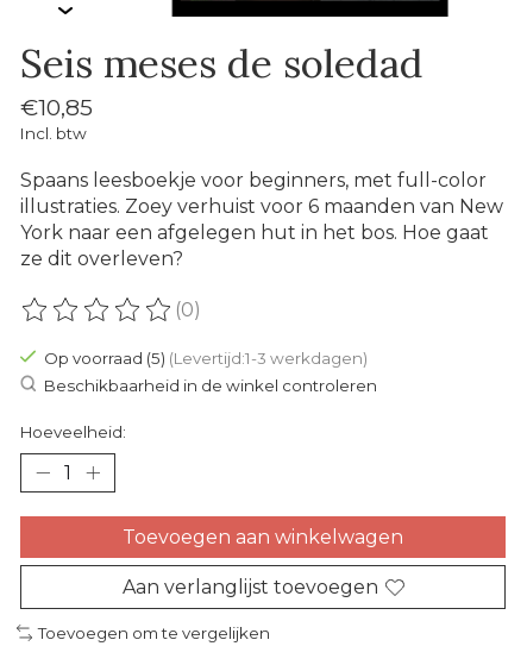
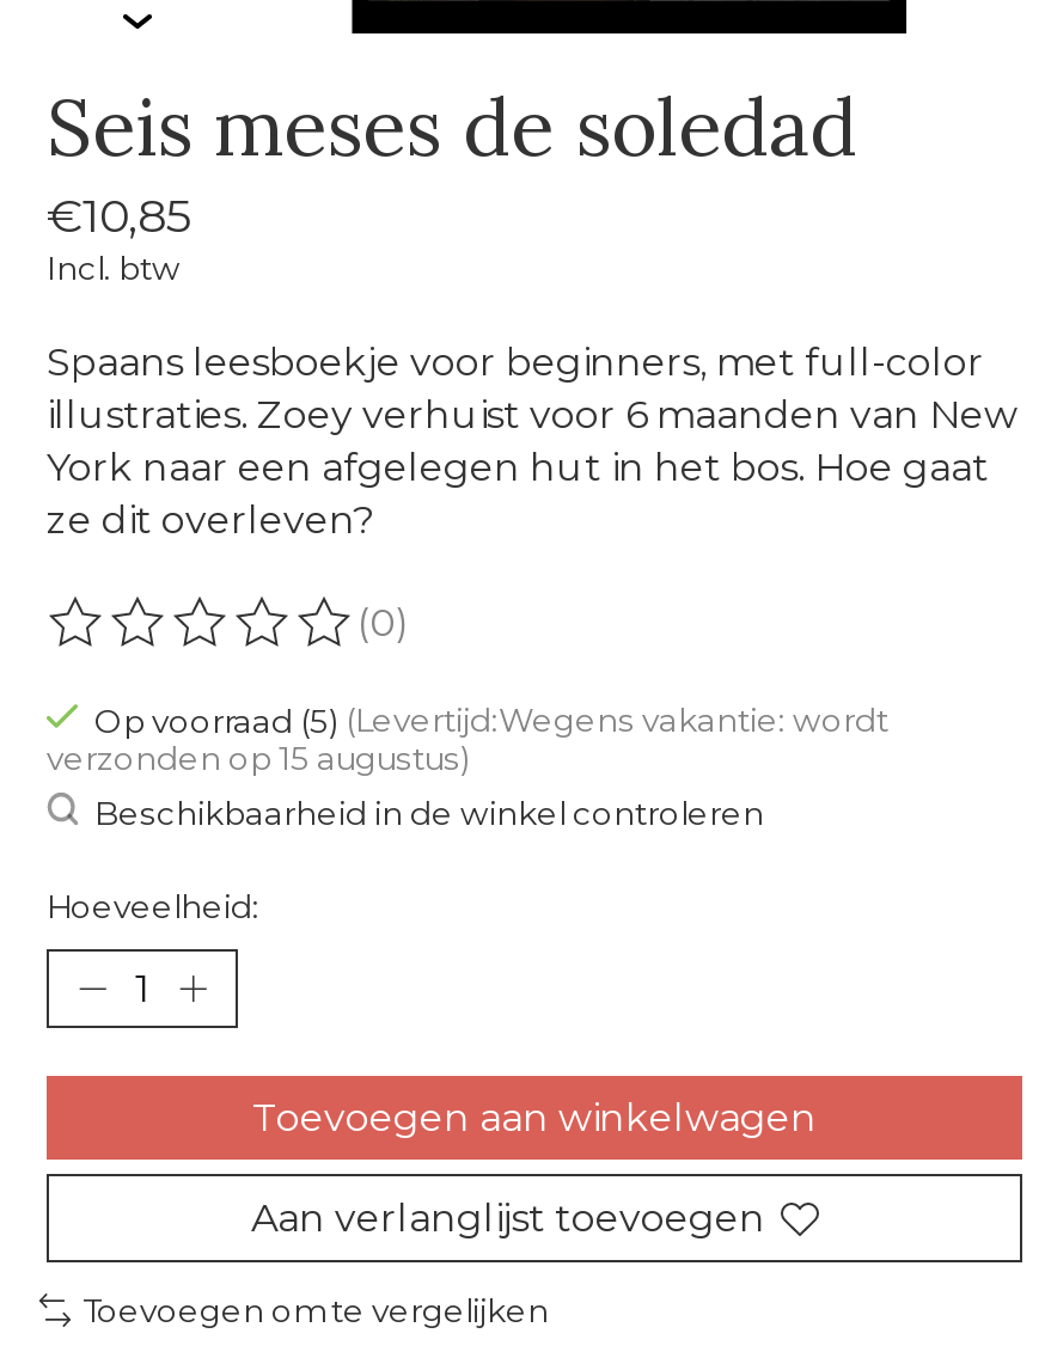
- Op voorraad (5) (Levertijd:1-3 werkdagen)
+ Op voorraad (5) (Levertijd:Wegens vakantie: wordt
+ verzonden op 15 augustus)
